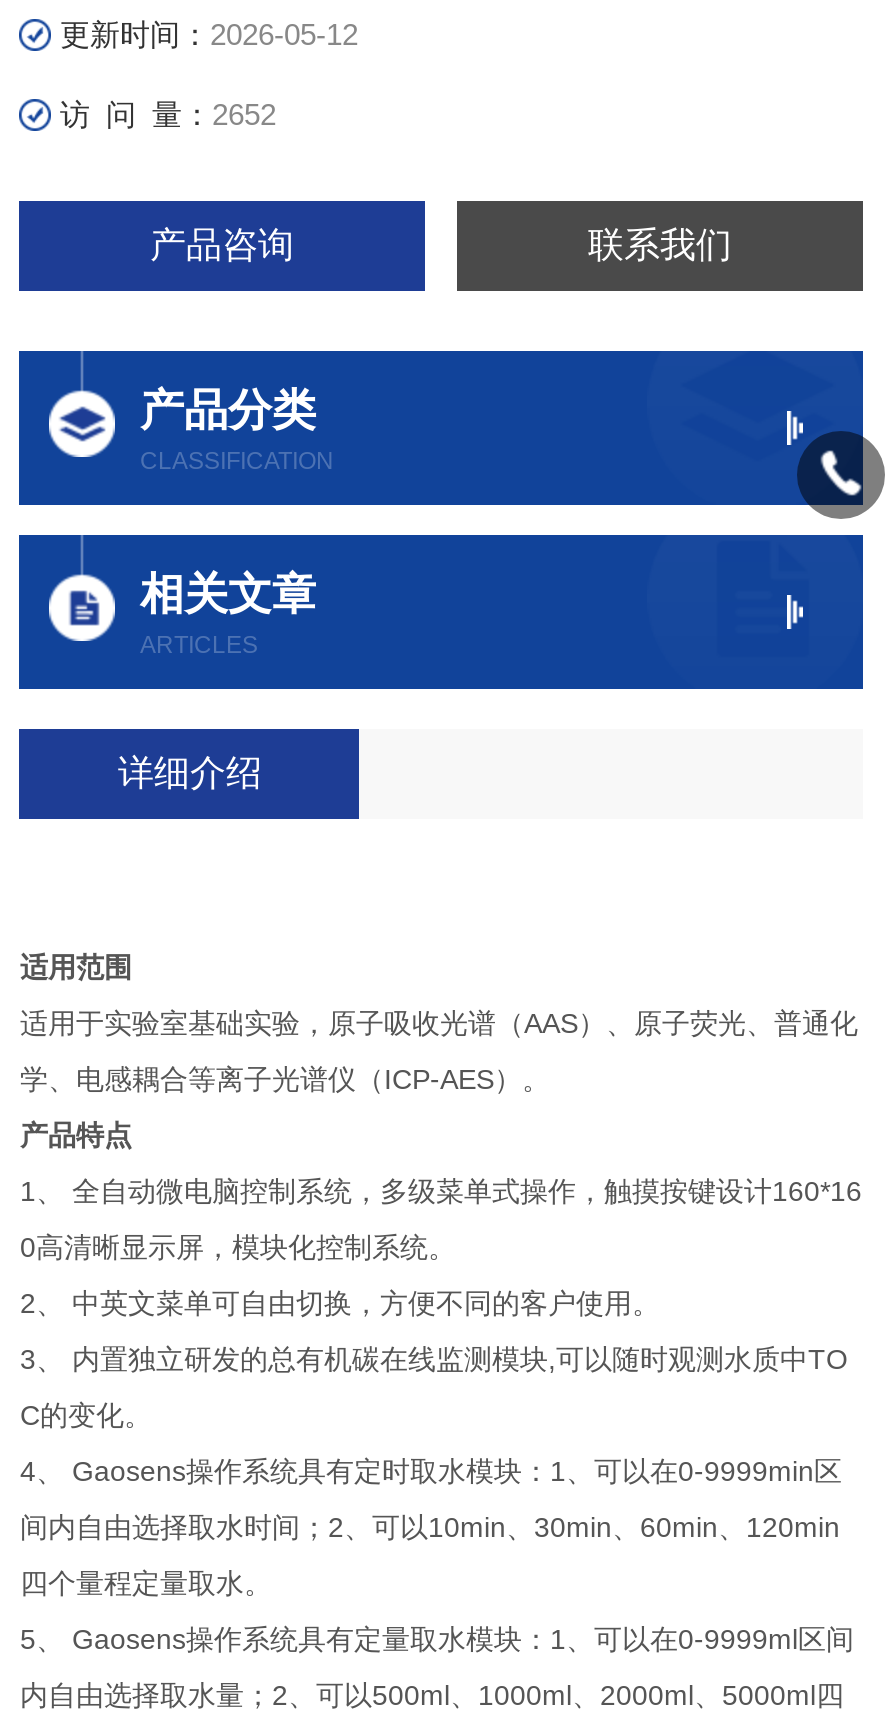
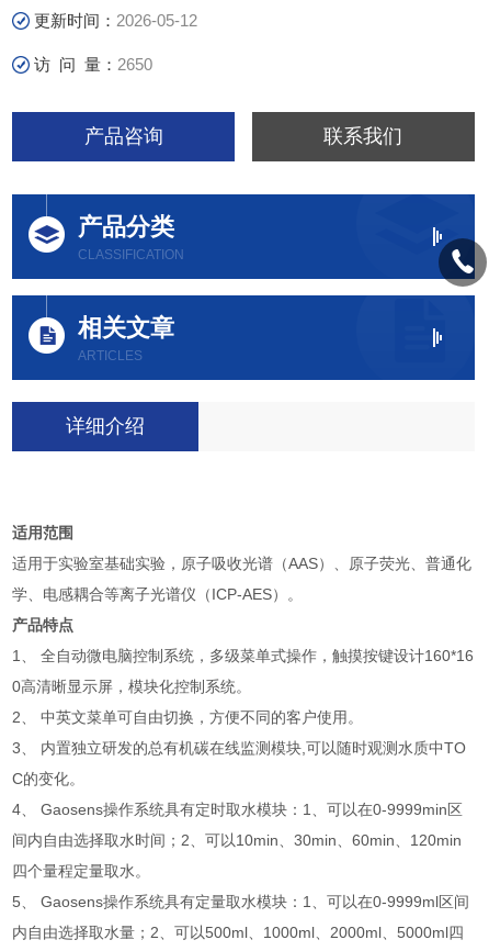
- 访 问 量：2652
+ 访 问 量：2650
